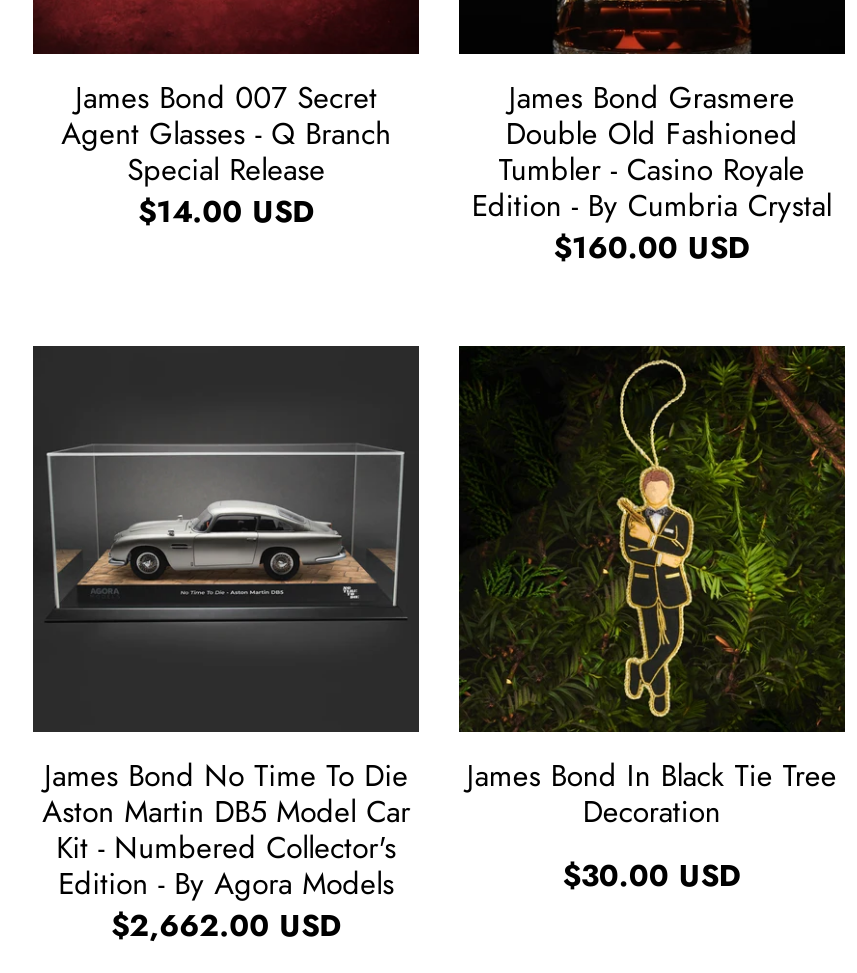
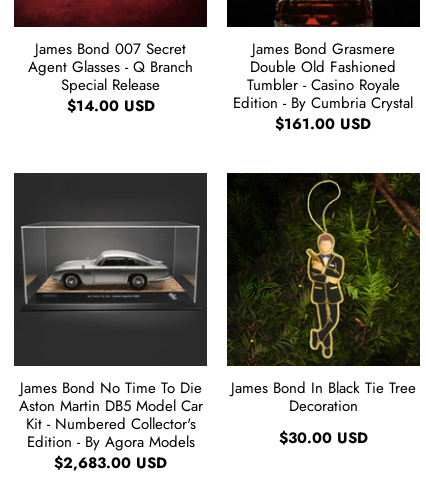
- $160.00 USD
+ $161.00 USD

- $2,662.00 USD
+ $2,683.00 USD
